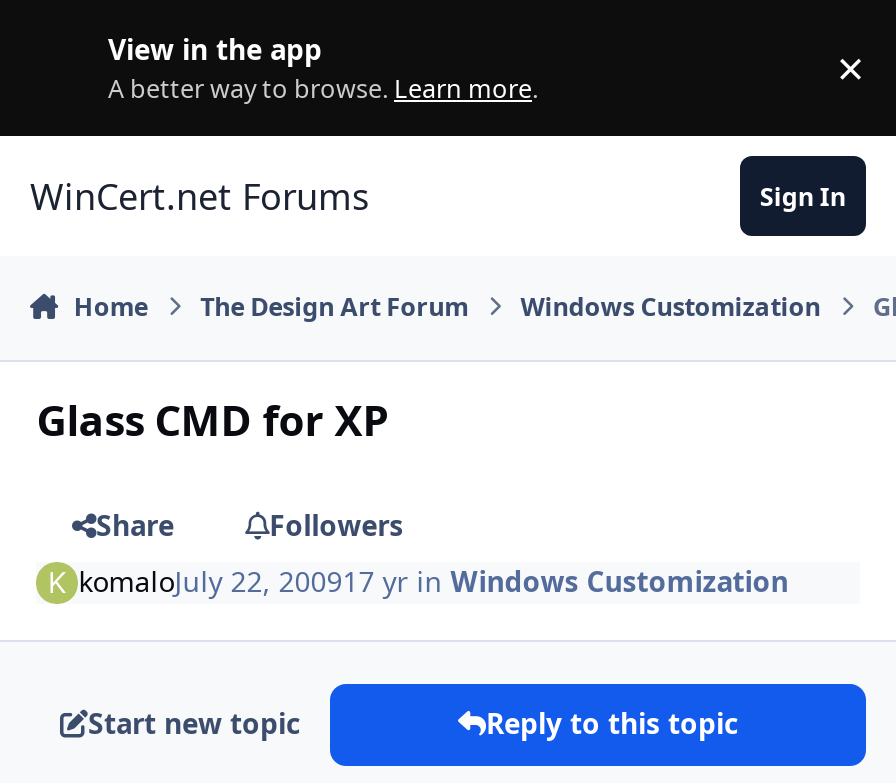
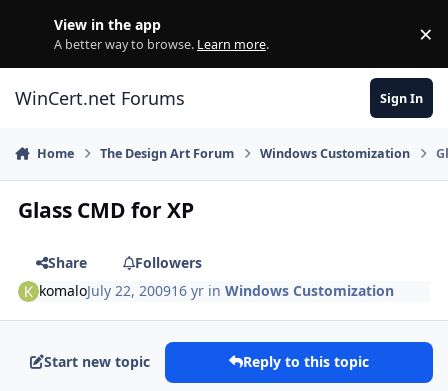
- komaloJuly 22, 200917 yr in Windows Customization
+ komaloJuly 22, 200916 yr in Windows Customization
